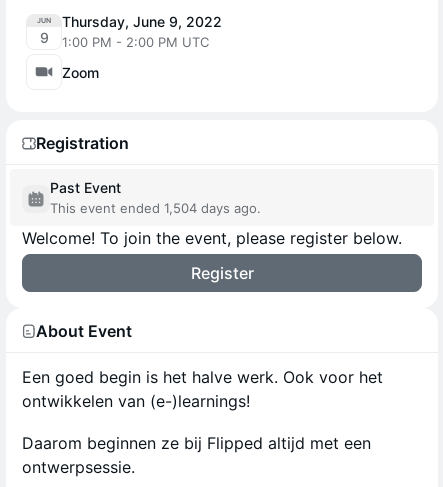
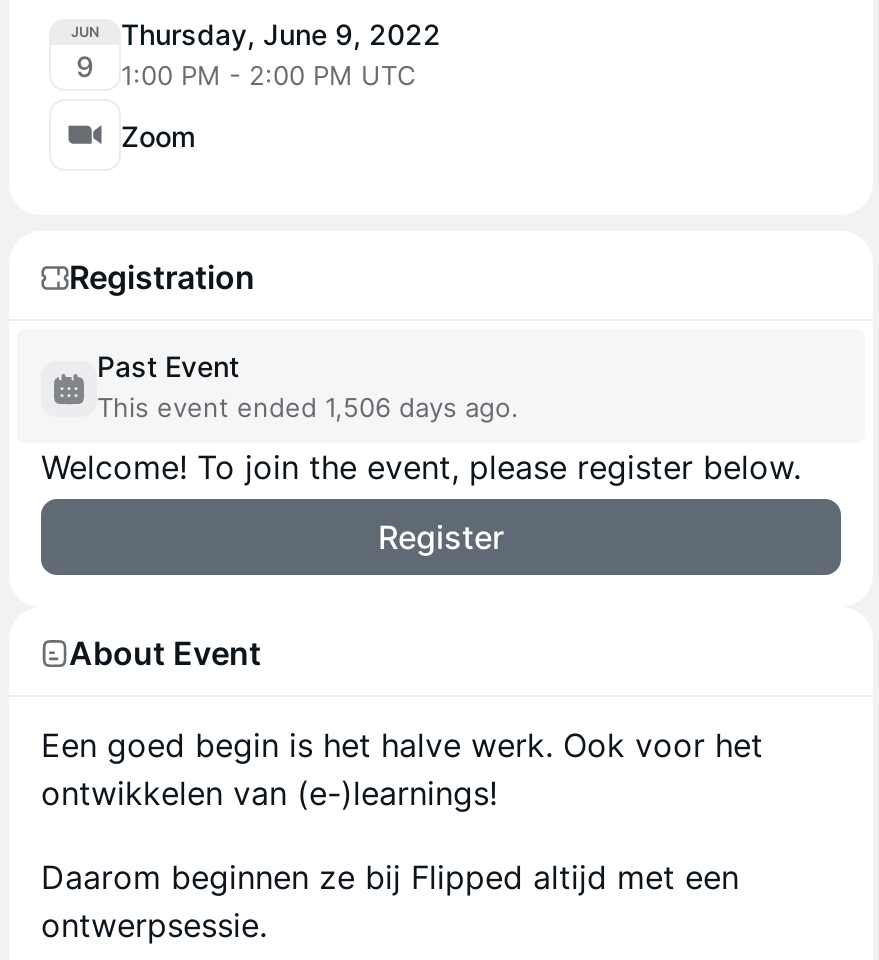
- This event ended 1,504 days ago.
+ This event ended 1,506 days ago.
